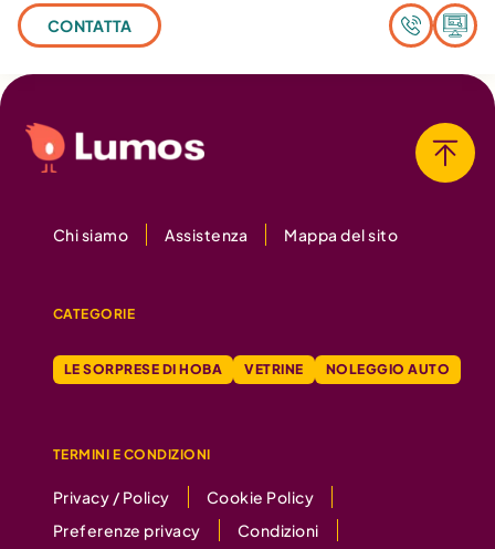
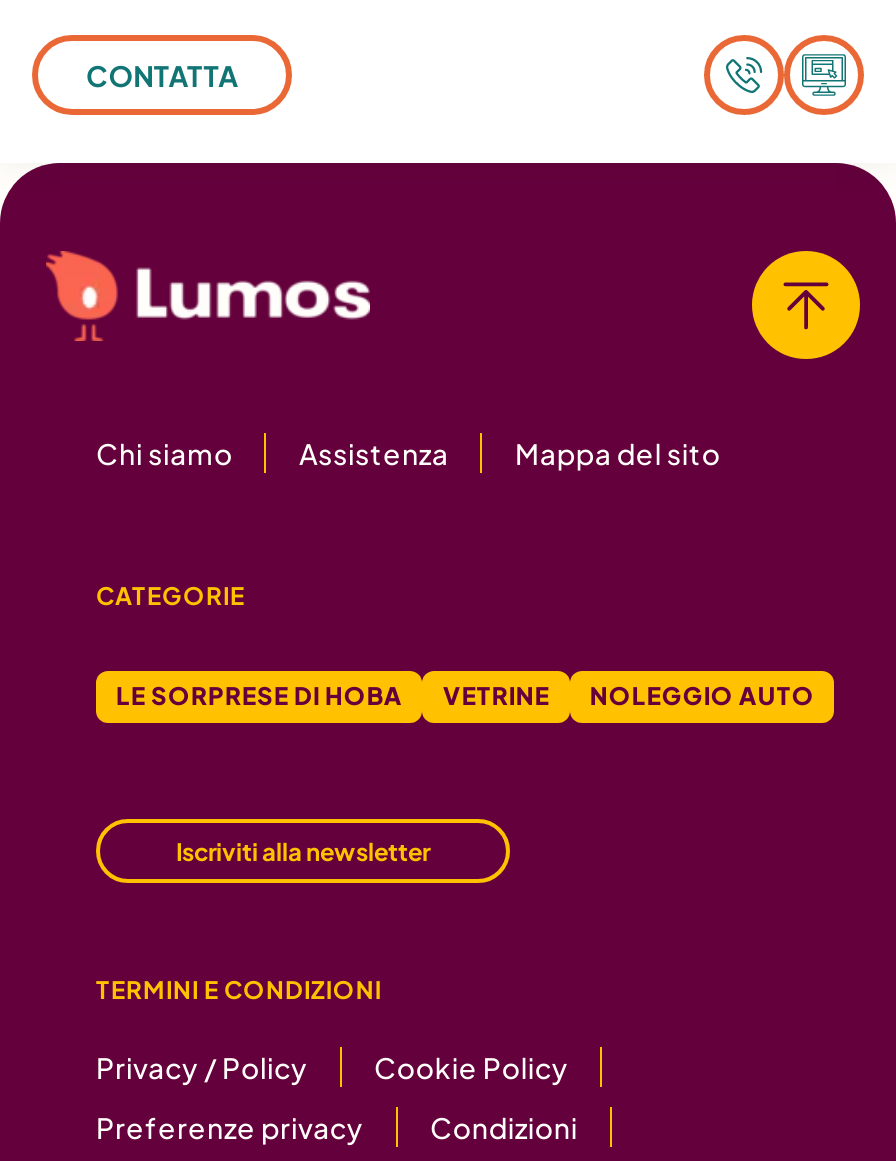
+ Iscriviti alla newsletter
